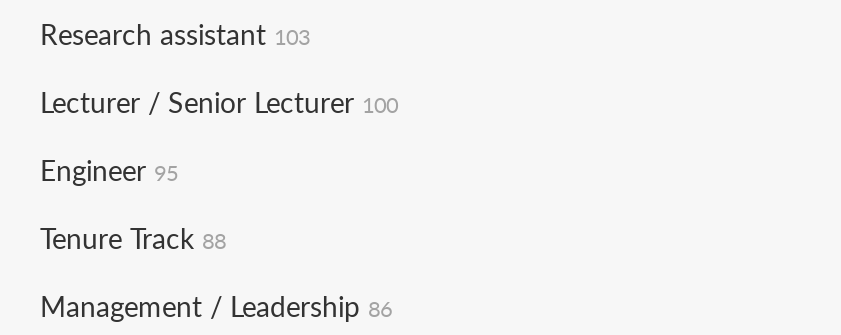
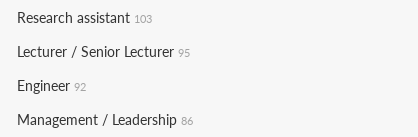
- Lecturer / Senior Lecturer 100
- Engineer 95
- Tenure Track 88
+ Lecturer / Senior Lecturer 95
+ Engineer 92
